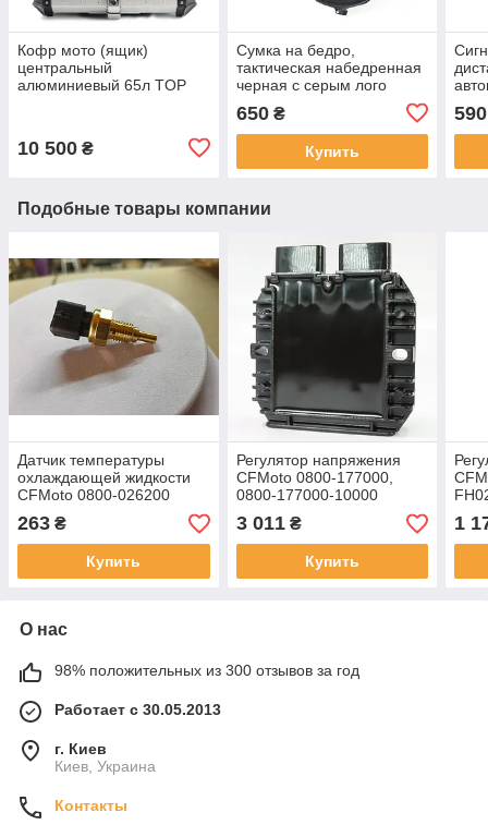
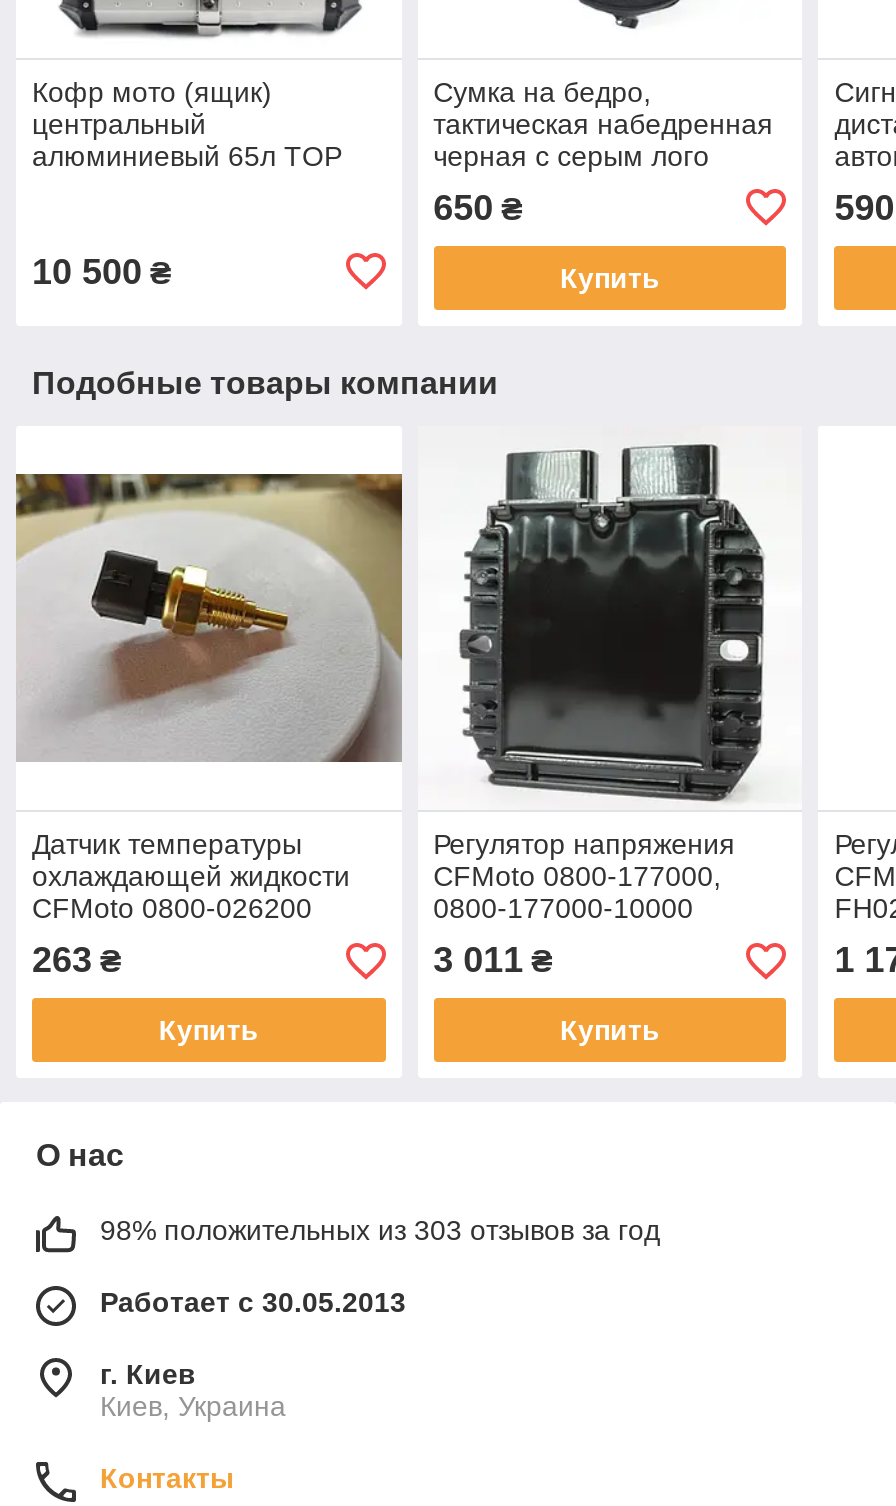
- 98% положительных из 300 отзывов за год
+ 98% положительных из 303 отзывов за год
